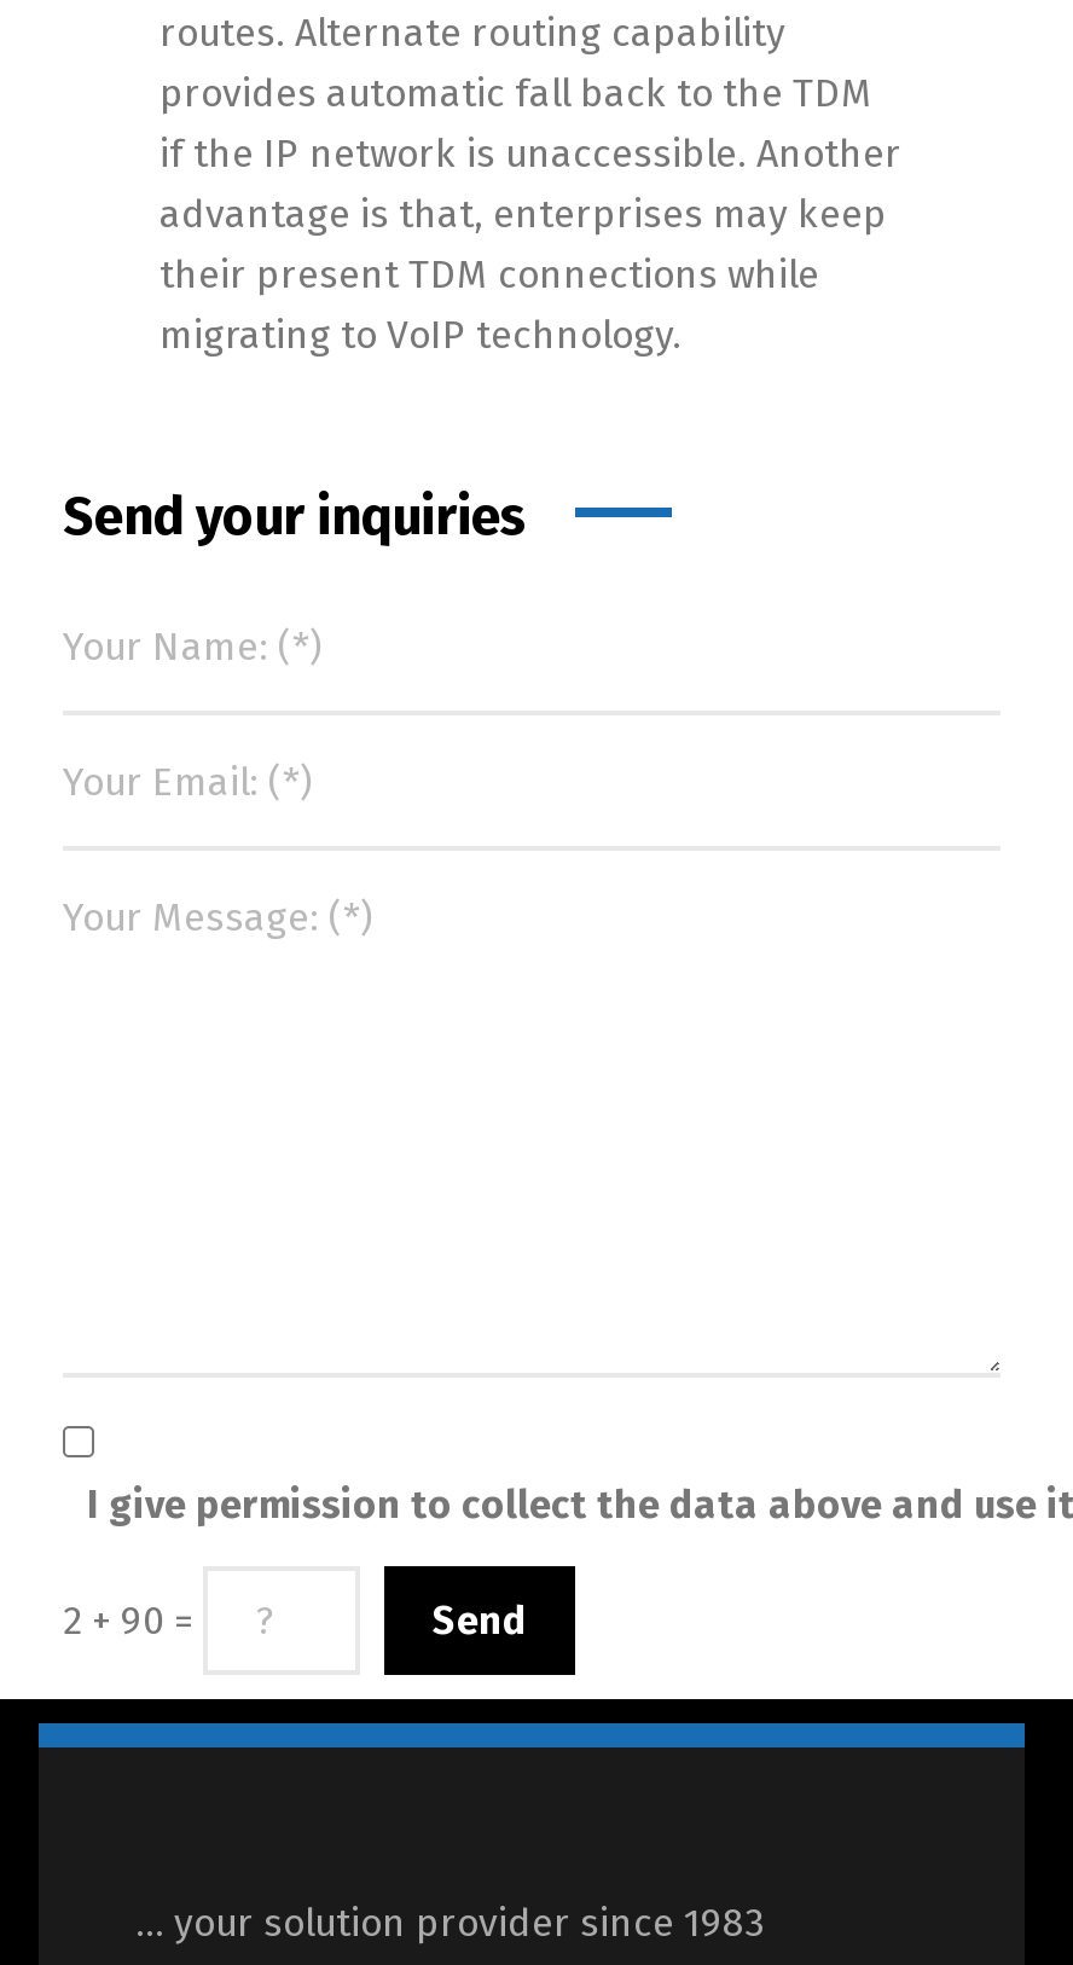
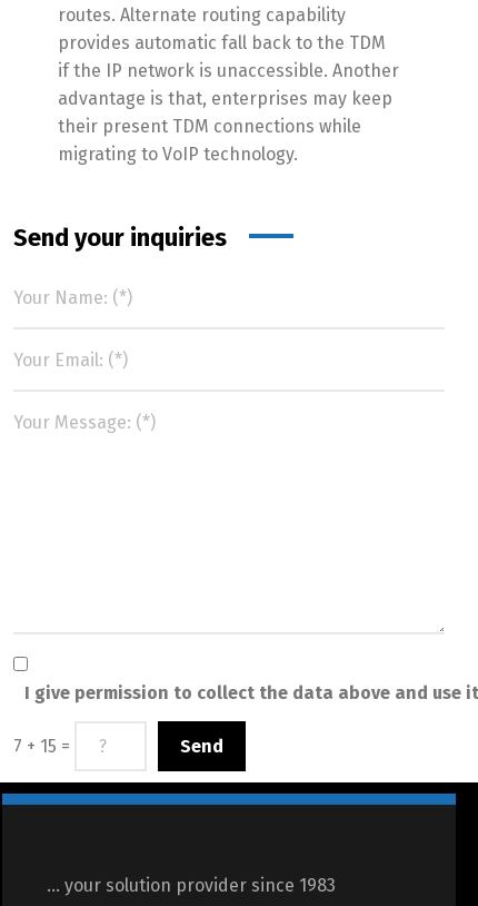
- 2 + 90 =
+ 7 + 15 =
